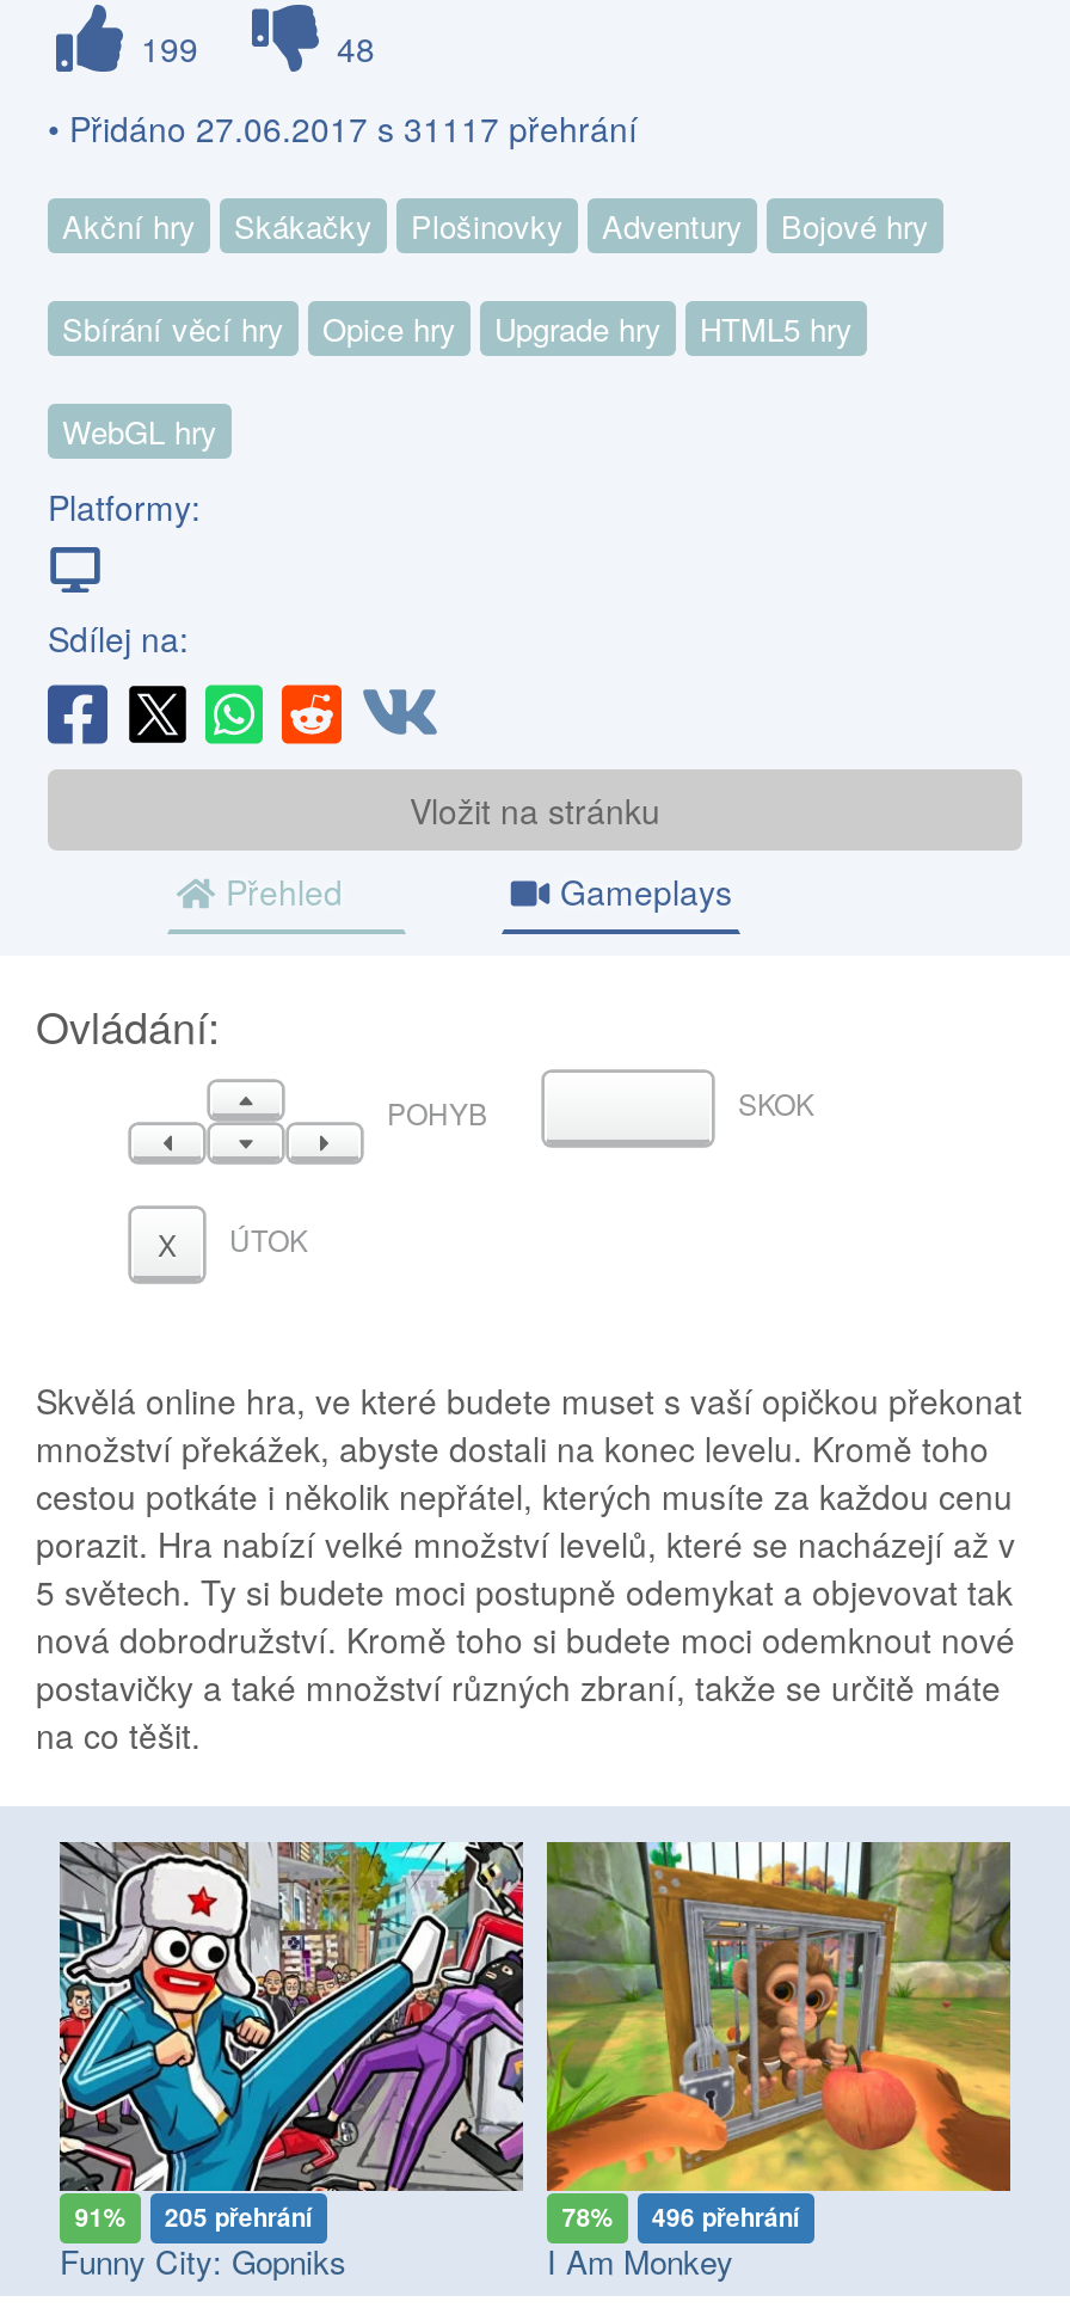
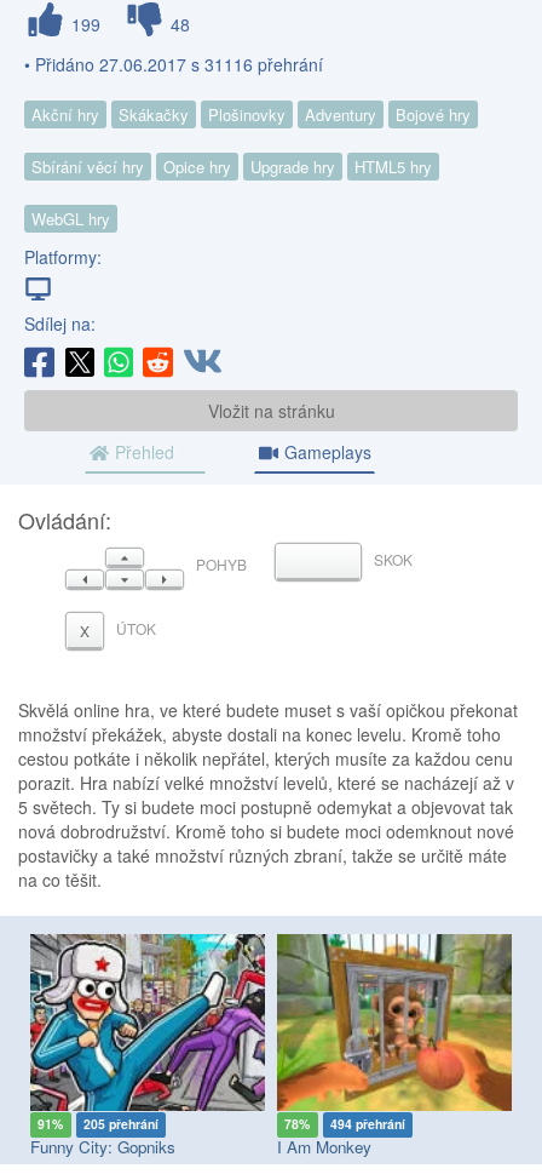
- • Přidáno 27.06.2017 s 31117 přehrání
+ • Přidáno 27.06.2017 s 31116 přehrání

- 78% 496 přehrání
+ 78% 494 přehrání
